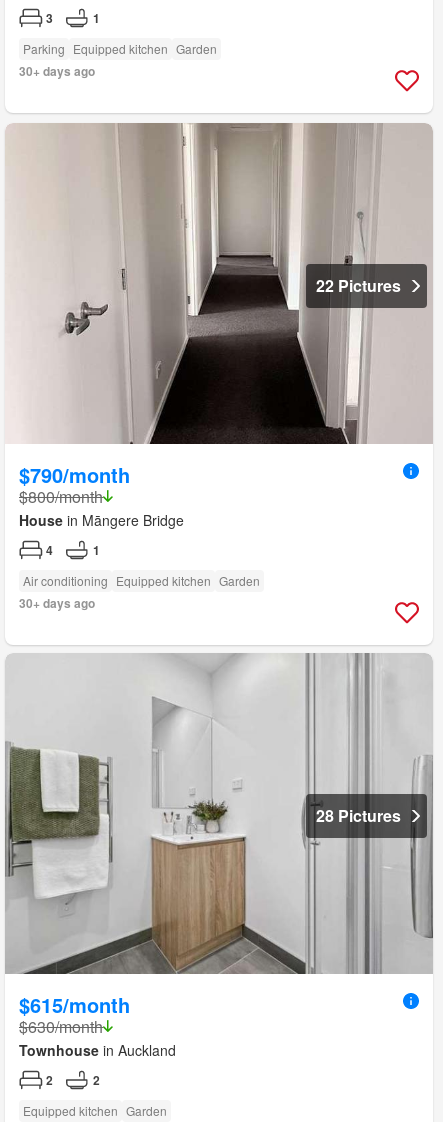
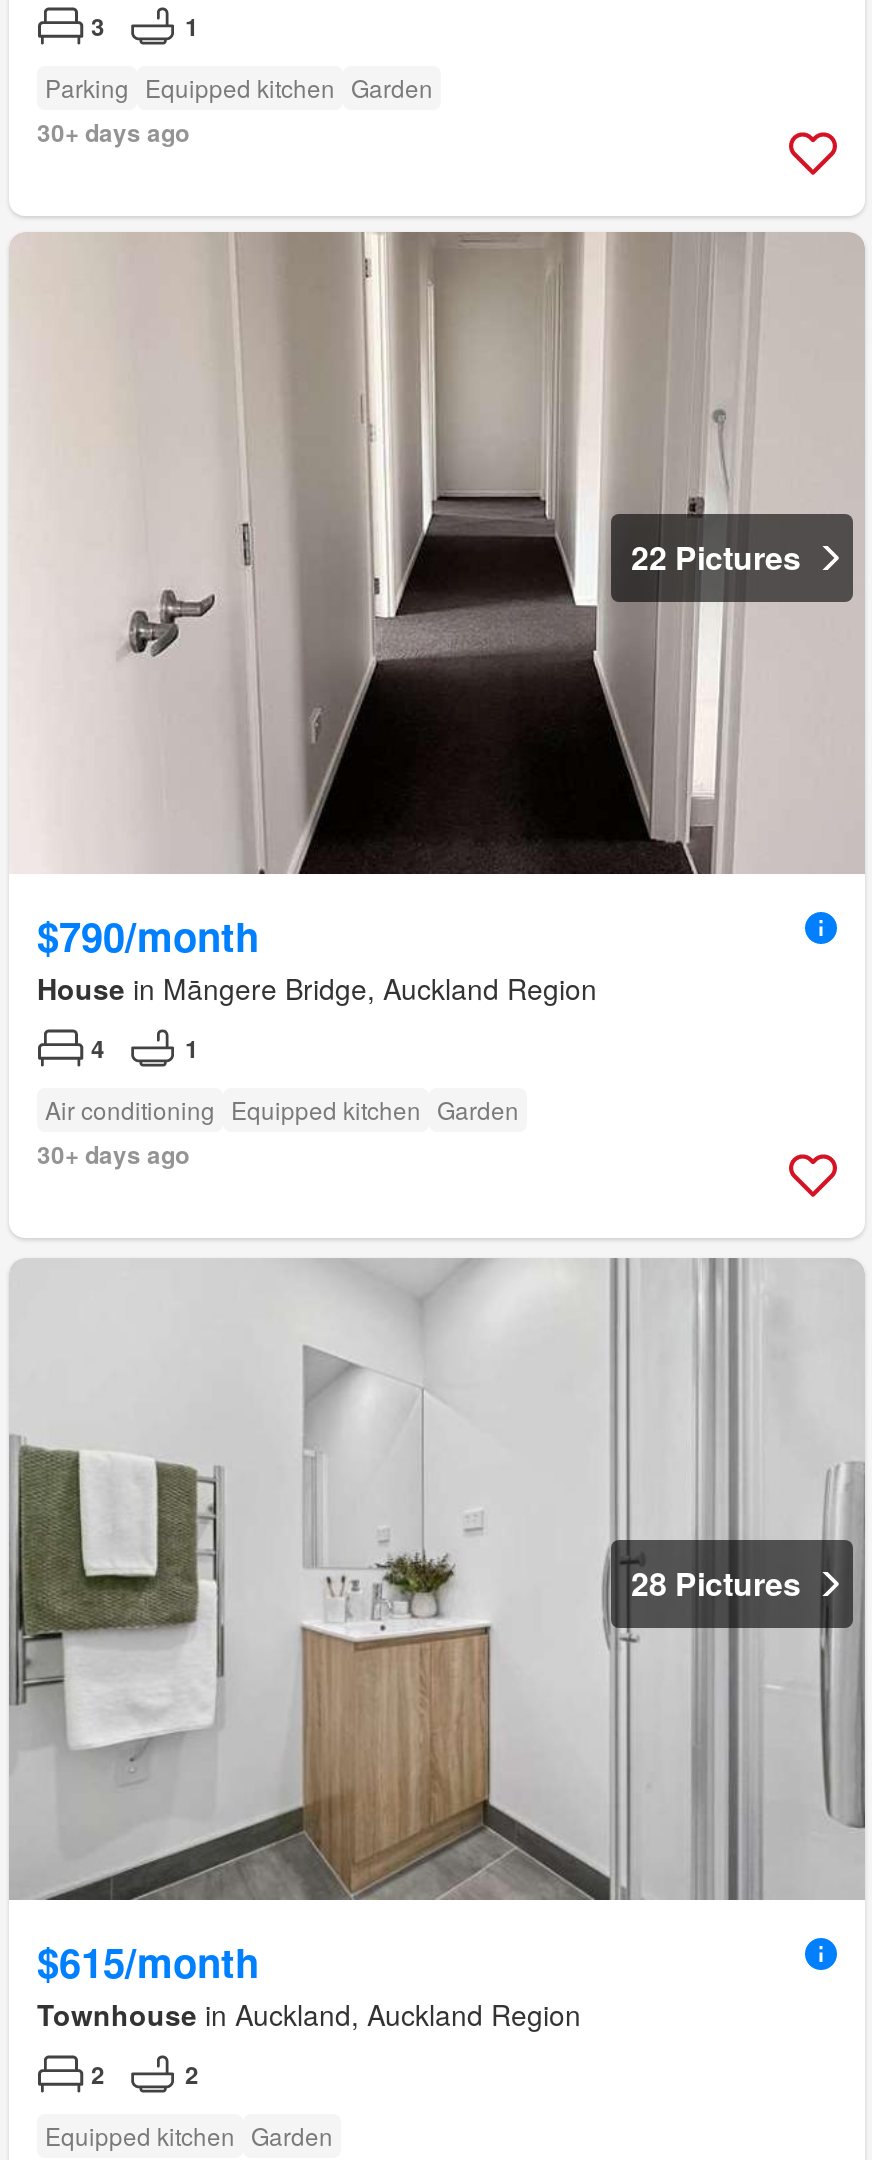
- $800/month
- House in Māngere Bridge
+ House in Māngere Bridge, Auckland Region

- $630/month
- Townhouse in Auckland
+ Townhouse in Auckland, Auckland Region
